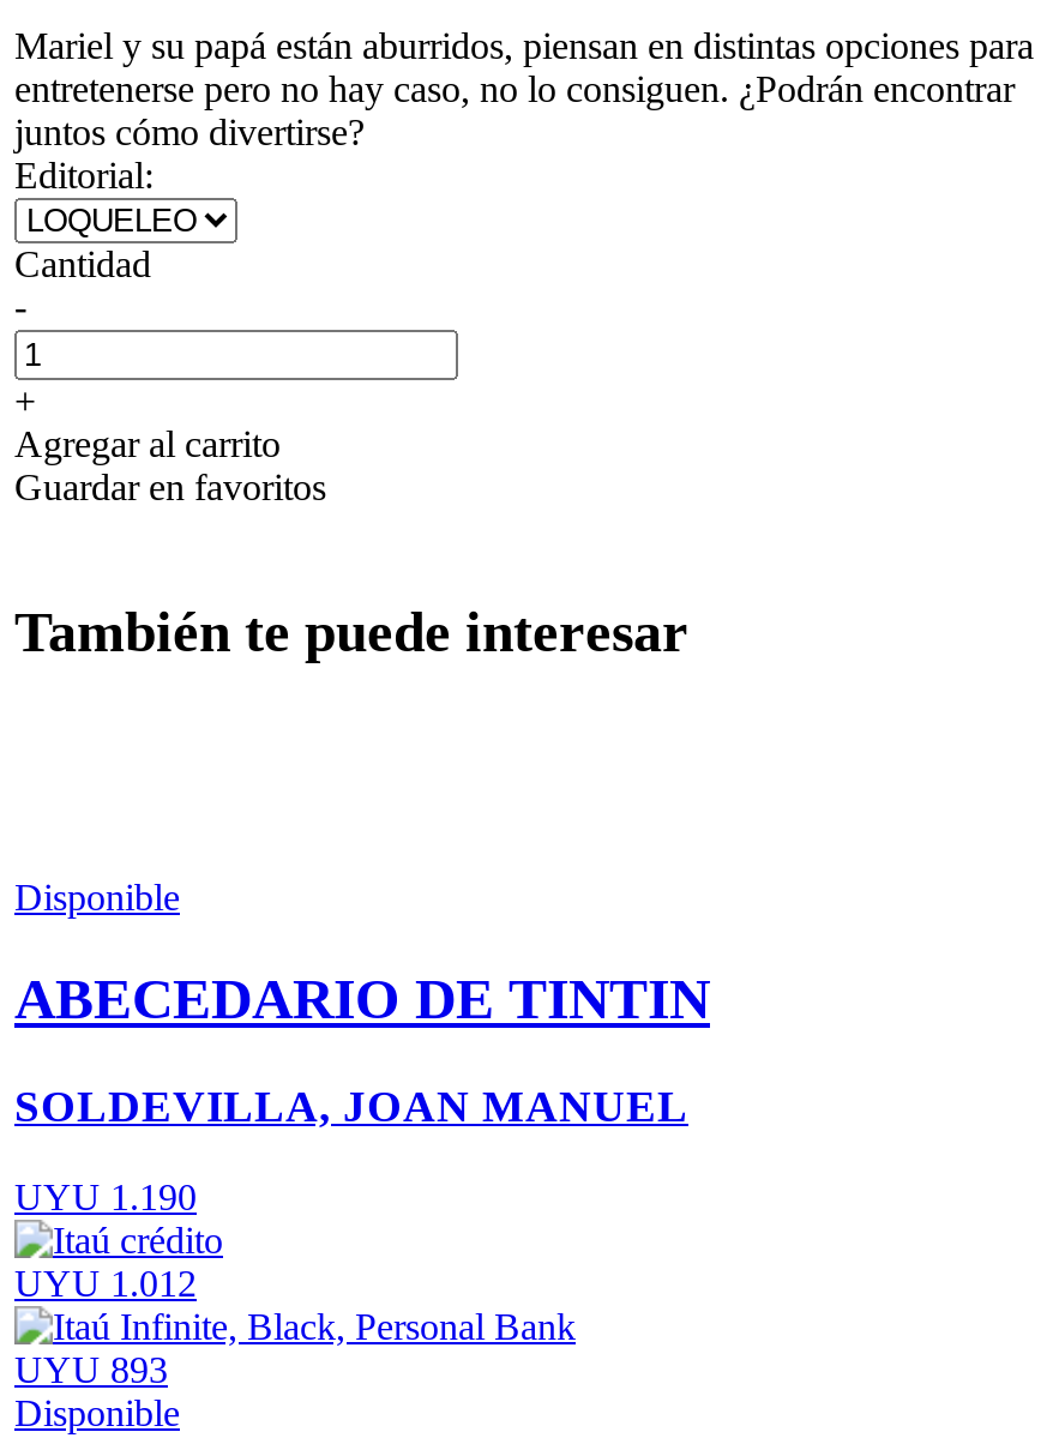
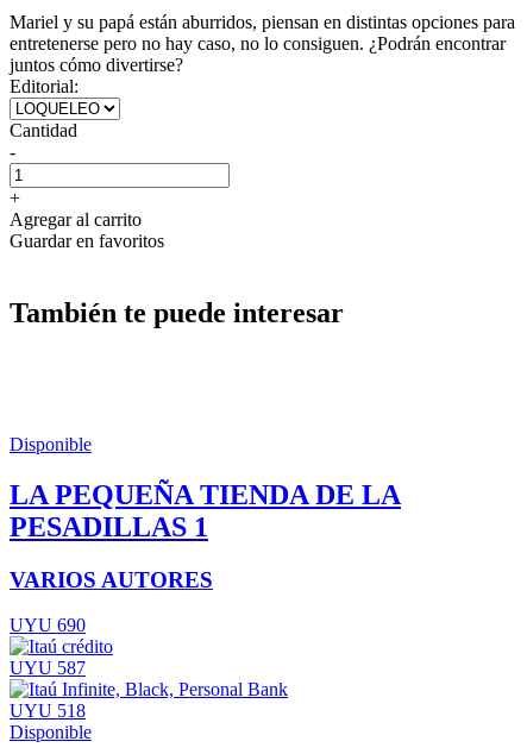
- ABECEDARIO DE TINTIN
+ LA PEQUEÑA TIENDA DE LA
+ PESADILLAS 1

- SOLDEVILLA, JOAN MANUEL
+ VARIOS AUTORES

- UYU 1.190
+ UYU 690

- UYU 1.012
+ UYU 587

- UYU 893
+ UYU 518
